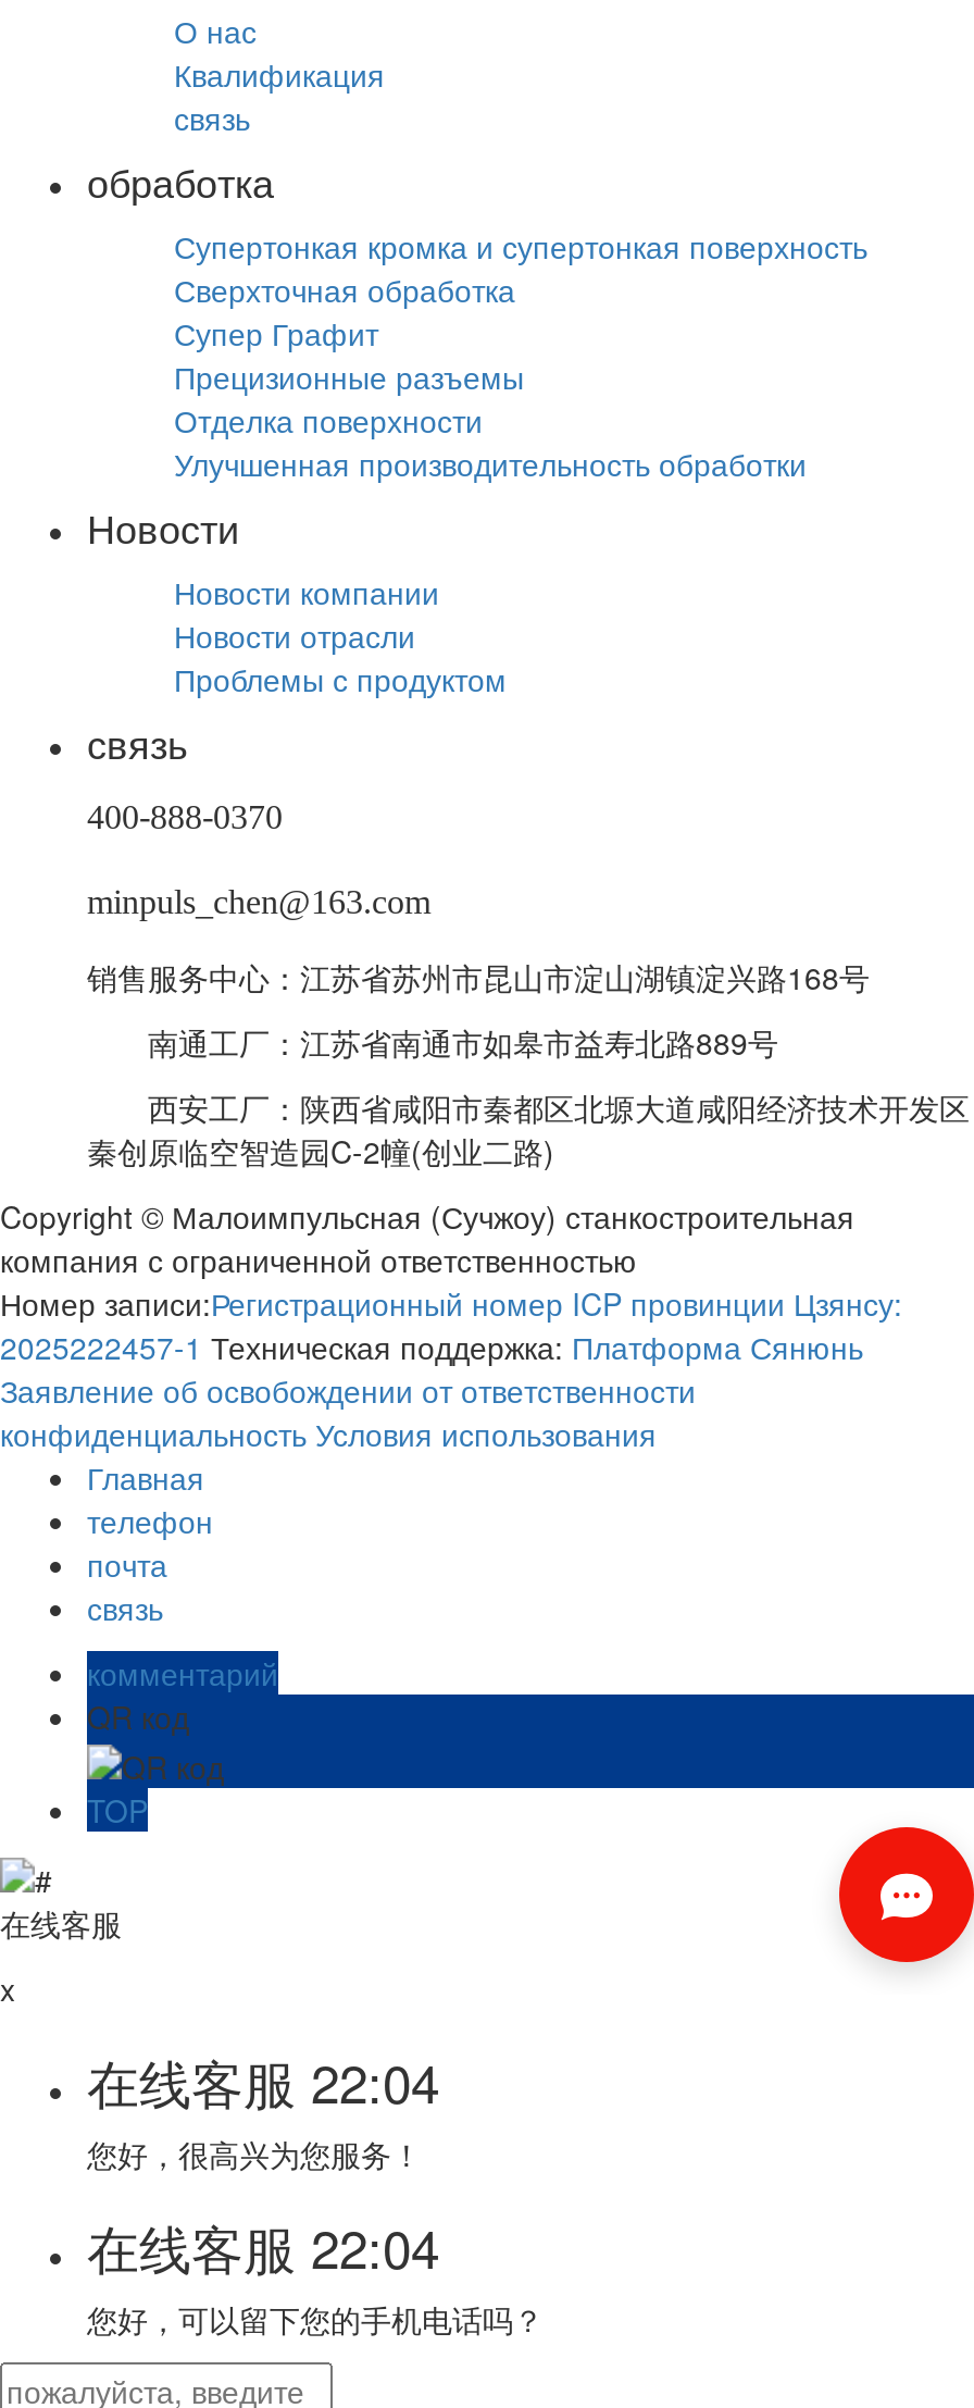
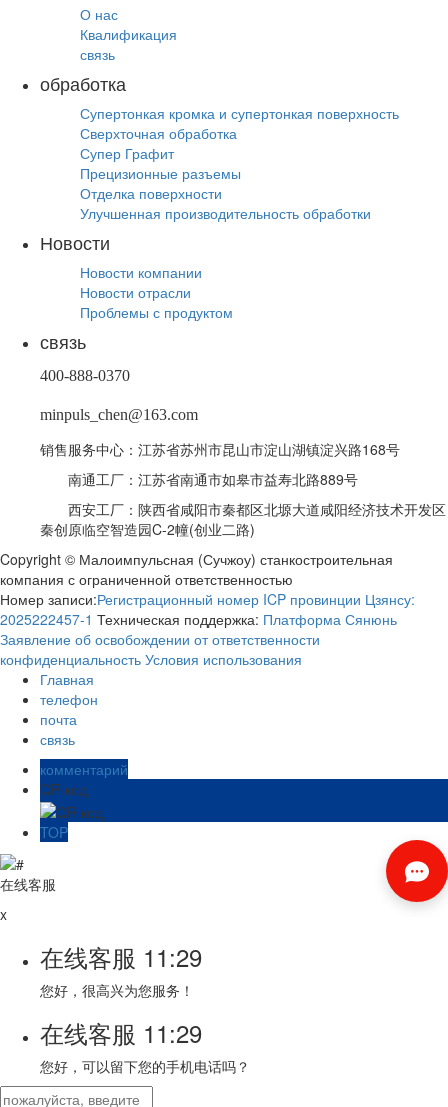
- 在线客服22:04
+ 在线客服11:29

- 在线客服22:04
+ 在线客服11:29
